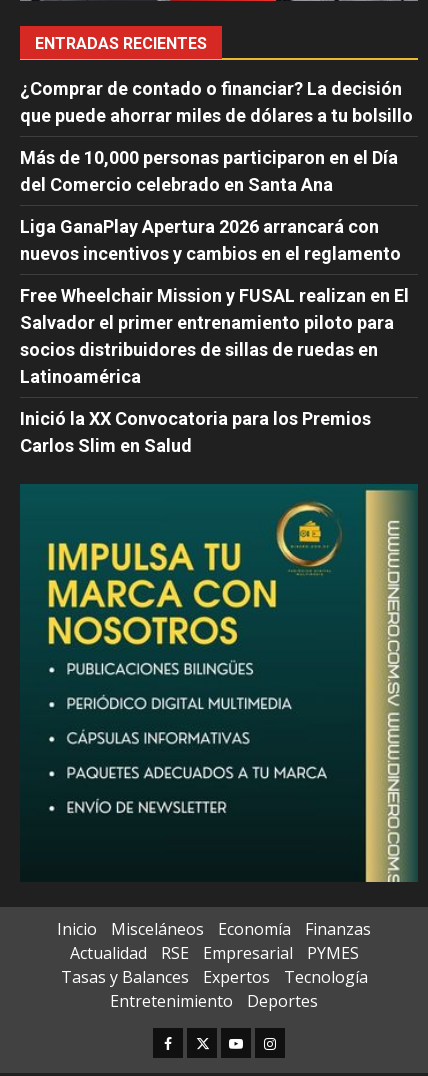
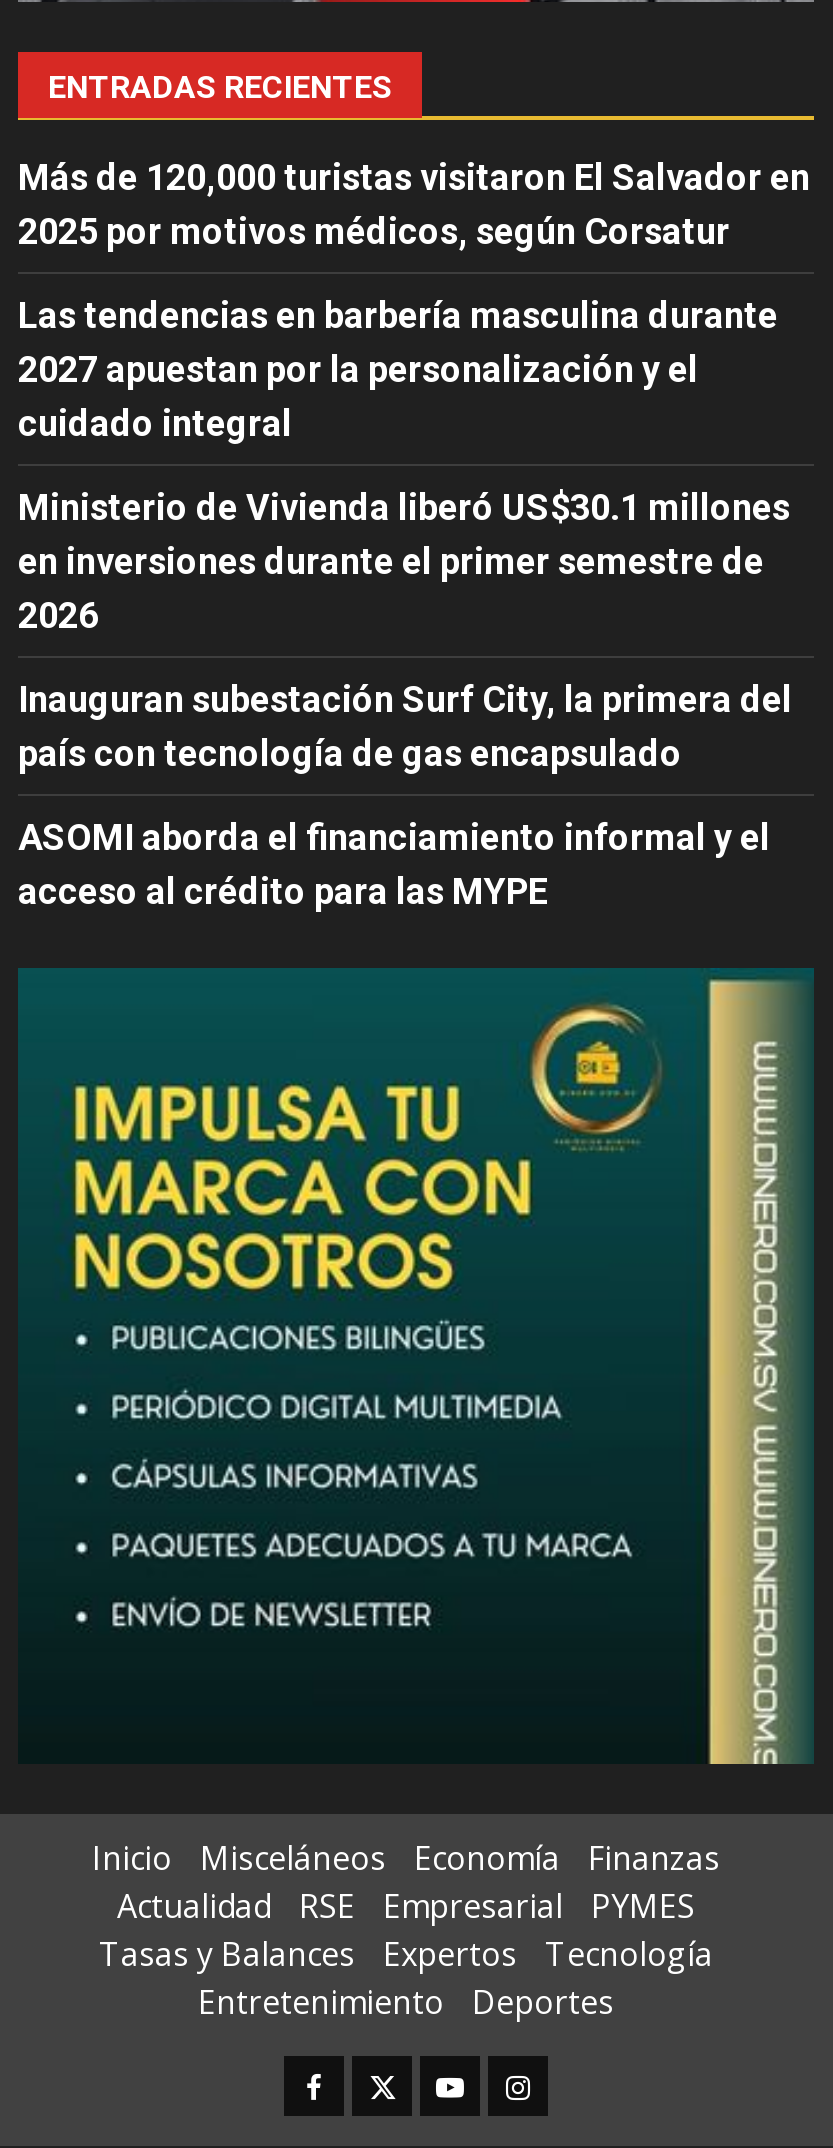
- ¿Comprar de contado o financiar? La decisión
- que puede ahorrar miles de dólares a tu bolsillo
+ Más de 120,000 turistas visitaron El Salvador en
+ 2025 por motivos médicos, según Corsatur

- Más de 10,000 personas participaron en el Día
- del Comercio celebrado en Santa Ana
+ Las tendencias en barbería masculina durante
+ 2027 apuestan por la personalización y el
+ cuidado integral

- Liga GanaPlay Apertura 2026 arrancará con
- nuevos incentivos y cambios en el reglamento
+ Ministerio de Vivienda liberó US$30.1 millones
+ en inversiones durante el primer semestre de
+ 2026

- Free Wheelchair Mission y FUSAL realizan en El
- Salvador el primer entrenamiento piloto para
- socios distribuidores de sillas de ruedas en
- Latinoamérica
+ Inauguran subestación Surf City, la primera del
+ país con tecnología de gas encapsulado

- Inició la XX Convocatoria para los Premios
- Carlos Slim en Salud
+ ASOMI aborda el financiamiento informal y el
+ acceso al crédito para las MYPE
